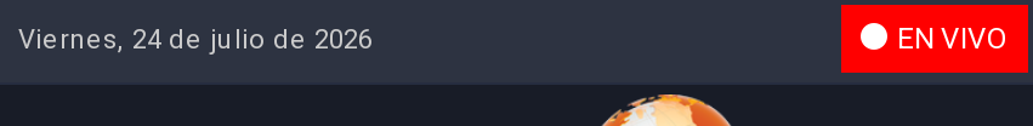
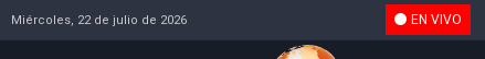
- Viernes, 24 de julio de 2026
+ Miércoles, 22 de julio de 2026
